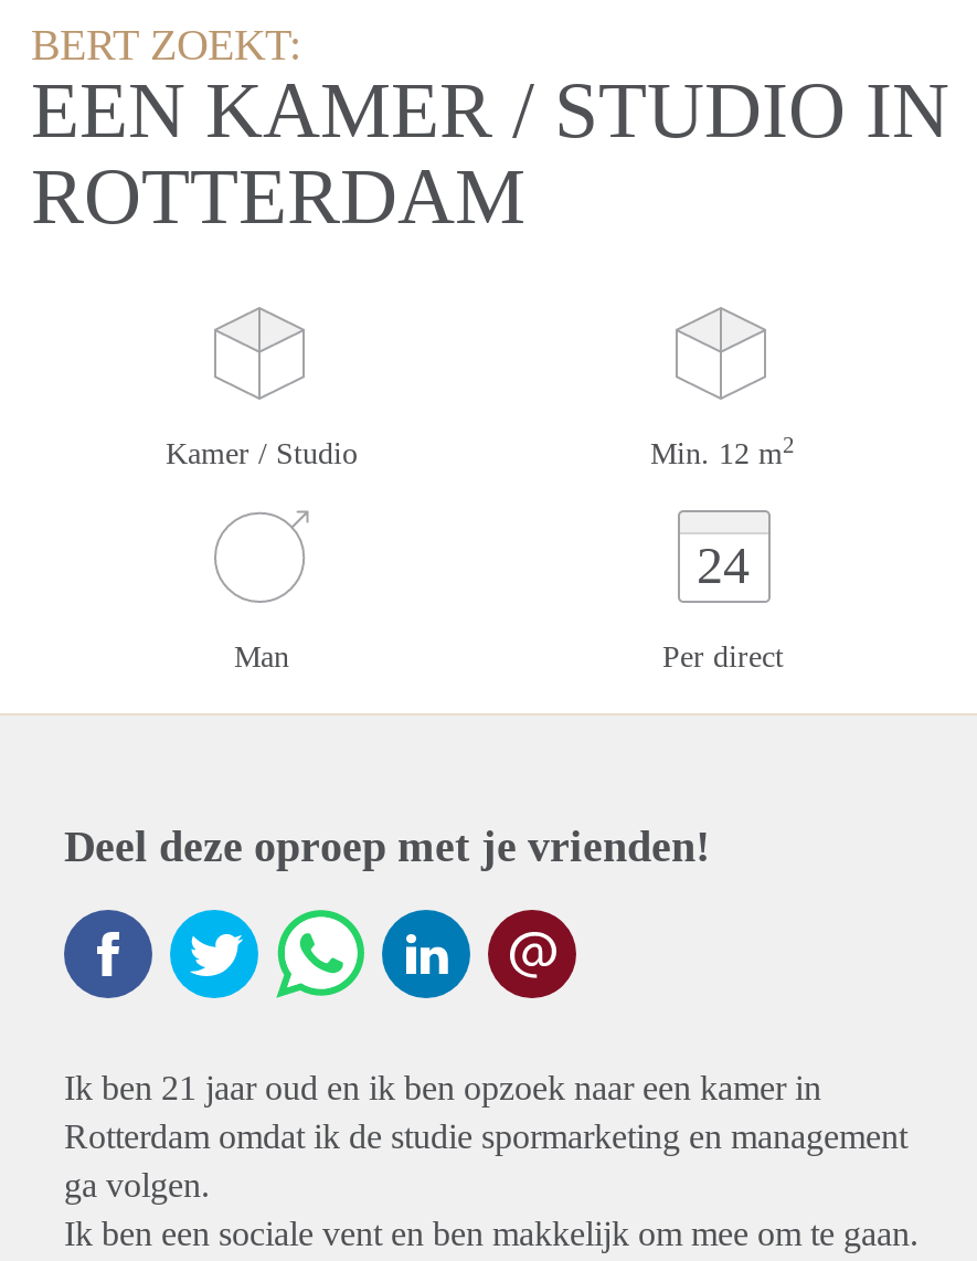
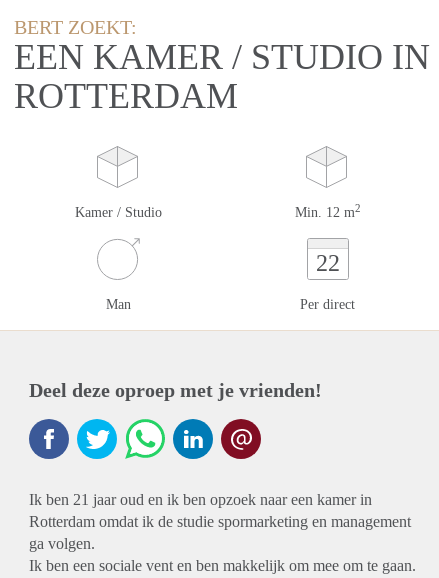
- 24
+ 22
